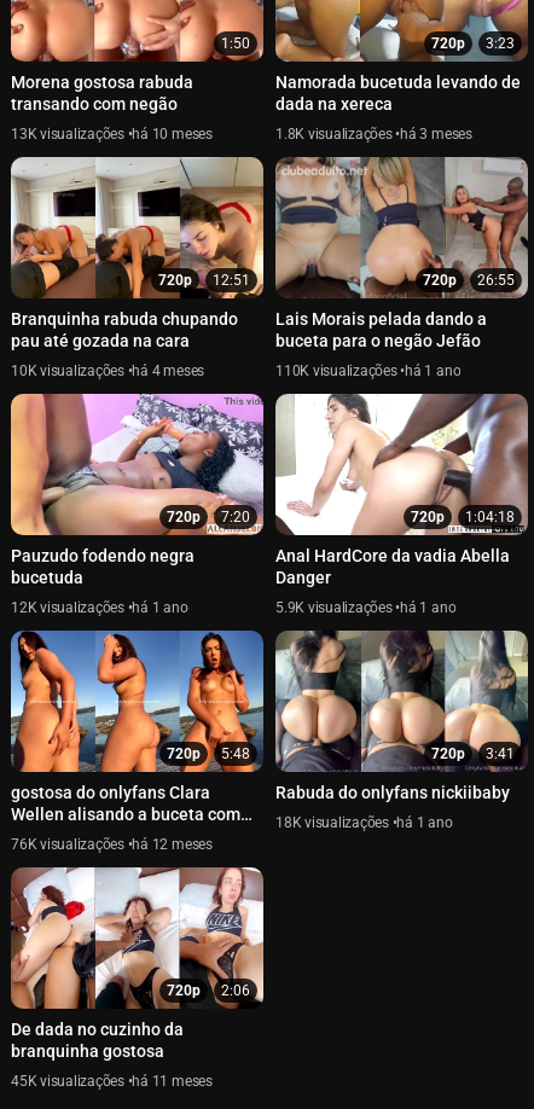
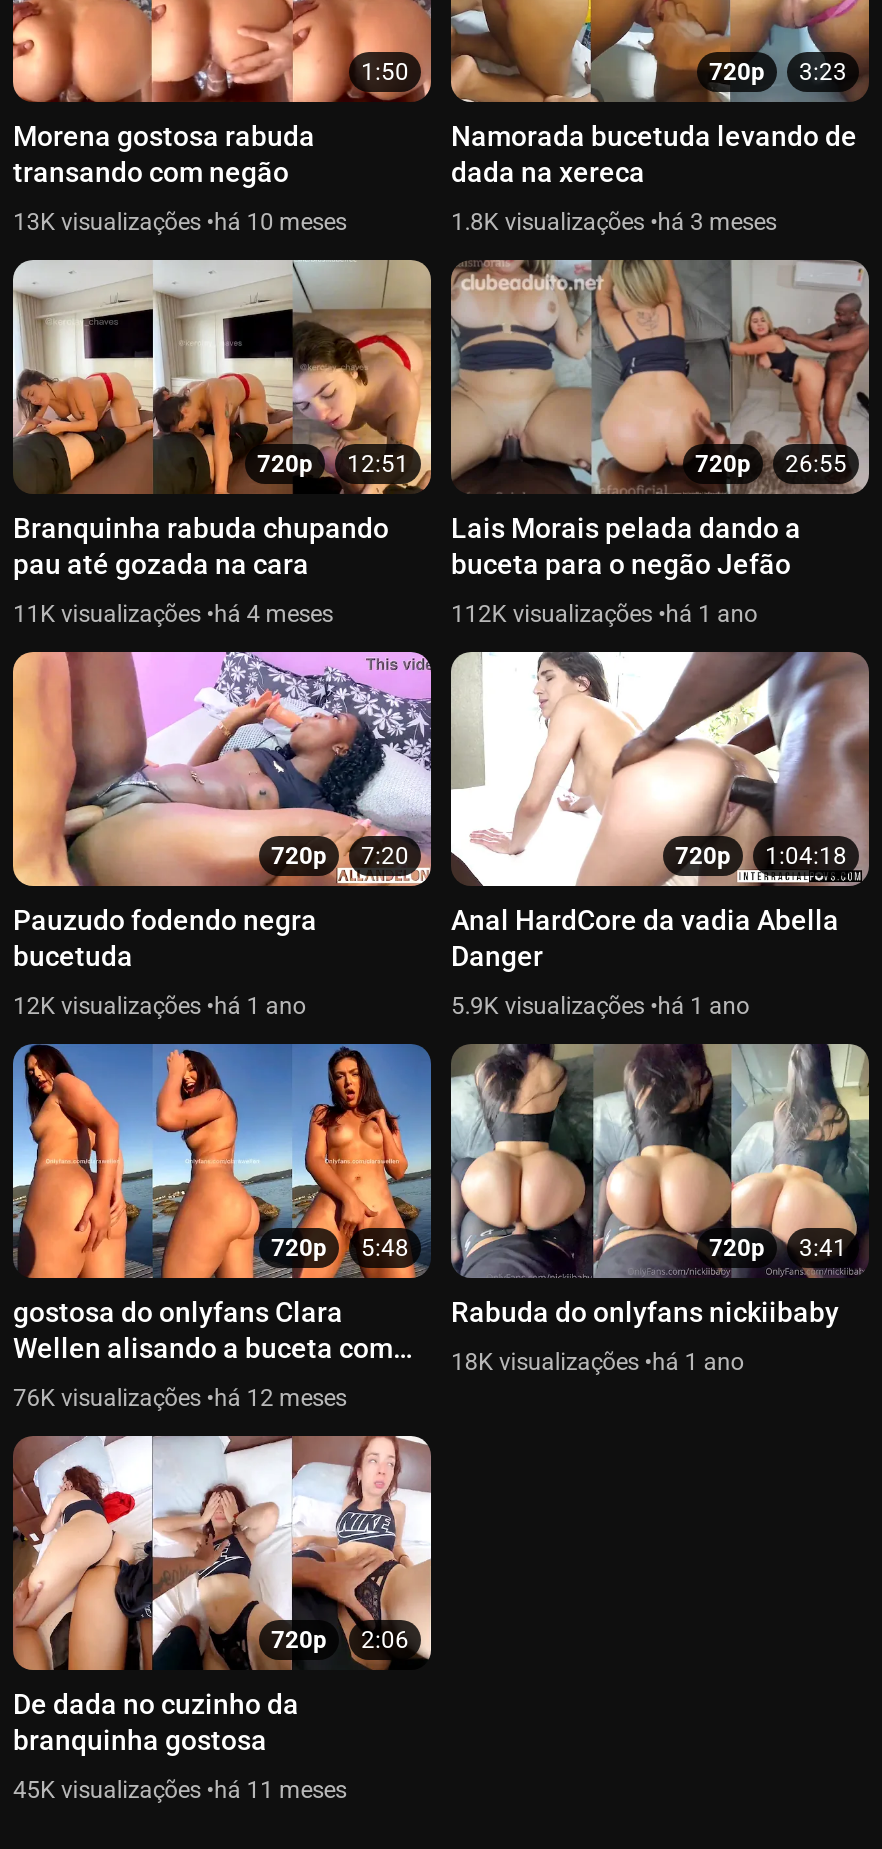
- 10K
+ 11K

- 110K
+ 112K
